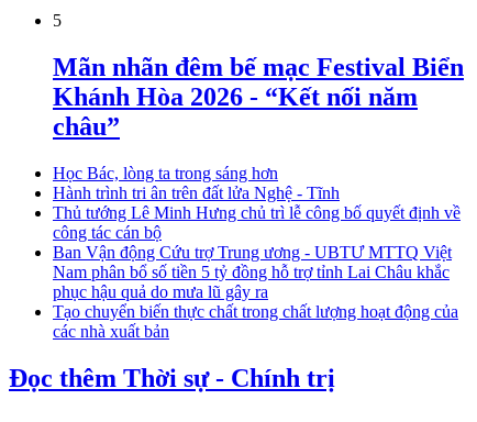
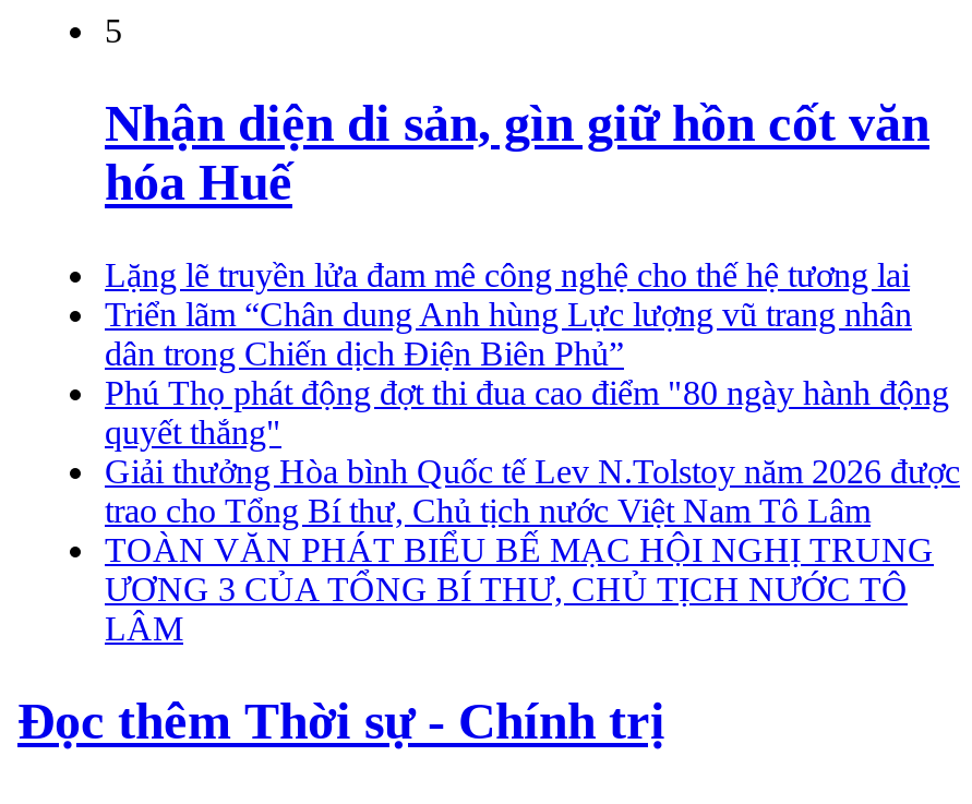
- Mãn nhãn đêm bế mạc Festival Biển
- Khánh Hòa 2026 - “Kết nối năm
- châu”
+ Nhận diện di sản, gìn giữ hồn cốt văn
+ hóa Huế

- Học Bác, lòng ta trong sáng hơn
- Hành trình tri ân trên đất lửa Nghệ - Tĩnh
- Thủ tướng Lê Minh Hưng chủ trì lễ công bố quyết định về
- công tác cán bộ
- Ban Vận động Cứu trợ Trung ương - UBTƯ MTTQ Việt
- Nam phân bổ số tiền 5 tỷ đồng hỗ trợ tỉnh Lai Châu khắc
- phục hậu quả do mưa lũ gây ra
- Tạo chuyển biến thực chất trong chất lượng hoạt động của
- các nhà xuất bản
+ Lặng lẽ truyền lửa đam mê công nghệ cho thế hệ tương lai
+ Triển lãm “Chân dung Anh hùng Lực lượng vũ trang nhân
+ dân trong Chiến dịch Điện Biên Phủ”
+ Phú Thọ phát động đợt thi đua cao điểm "80 ngày hành động
+ quyết thắng"
+ Giải thưởng Hòa bình Quốc tế Lev N.Tolstoy năm 2026 được
+ trao cho Tổng Bí thư, Chủ tịch nước Việt Nam Tô Lâm
+ TOÀN VĂN PHÁT BIỂU BẾ MẠC HỘI NGHỊ TRUNG
+ ƯƠNG 3 CỦA TỔNG BÍ THƯ, CHỦ TỊCH NƯỚC TÔ
+ LÂM
